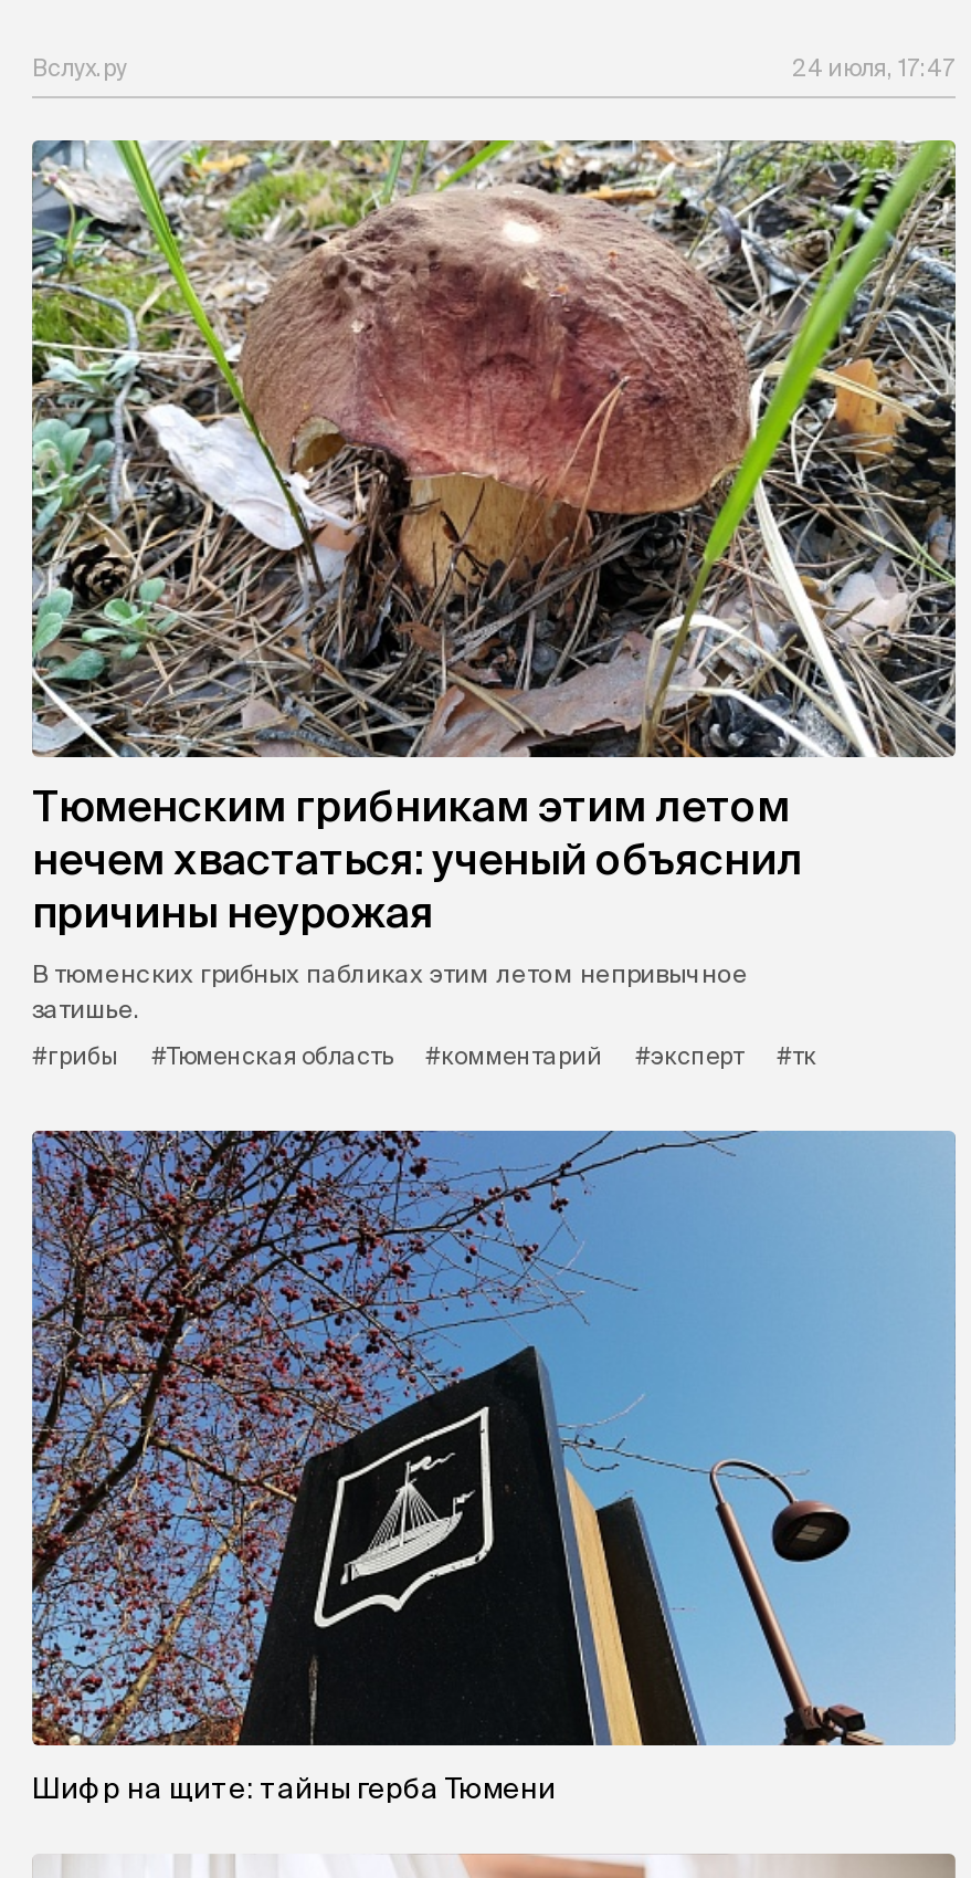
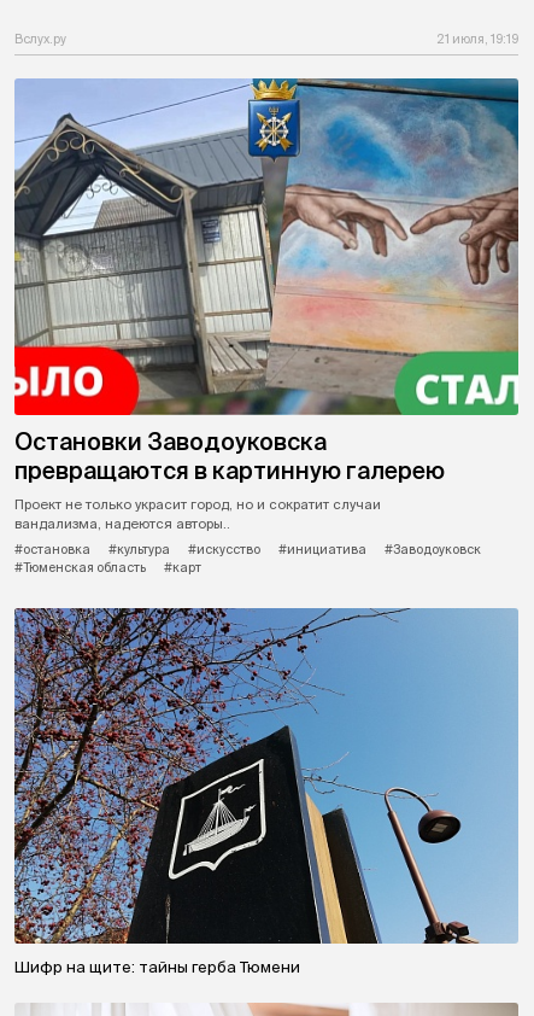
- 24 июля, 17:47
+ 21 июля, 19:19

- [image]
- Тюменским грибникам этим летом
- нечем хвастаться: ученый объяснил
- причины неурожая
+ [image]
+ Остановки Заводоуковска
+ превращаются в картинную галерею

- В тюменских грибных пабликах этим летом непривычное
- затишье.
+ Проект не только украсит город, но и сократит случаи
+ вандализма, надеются авторы..

- #грибы
+ #остановка
+ #культура
+ #искусство
+ #инициатива
+ #Заводоуковск

- #комментарий
- #эксперт
- #тк
+ #карт
